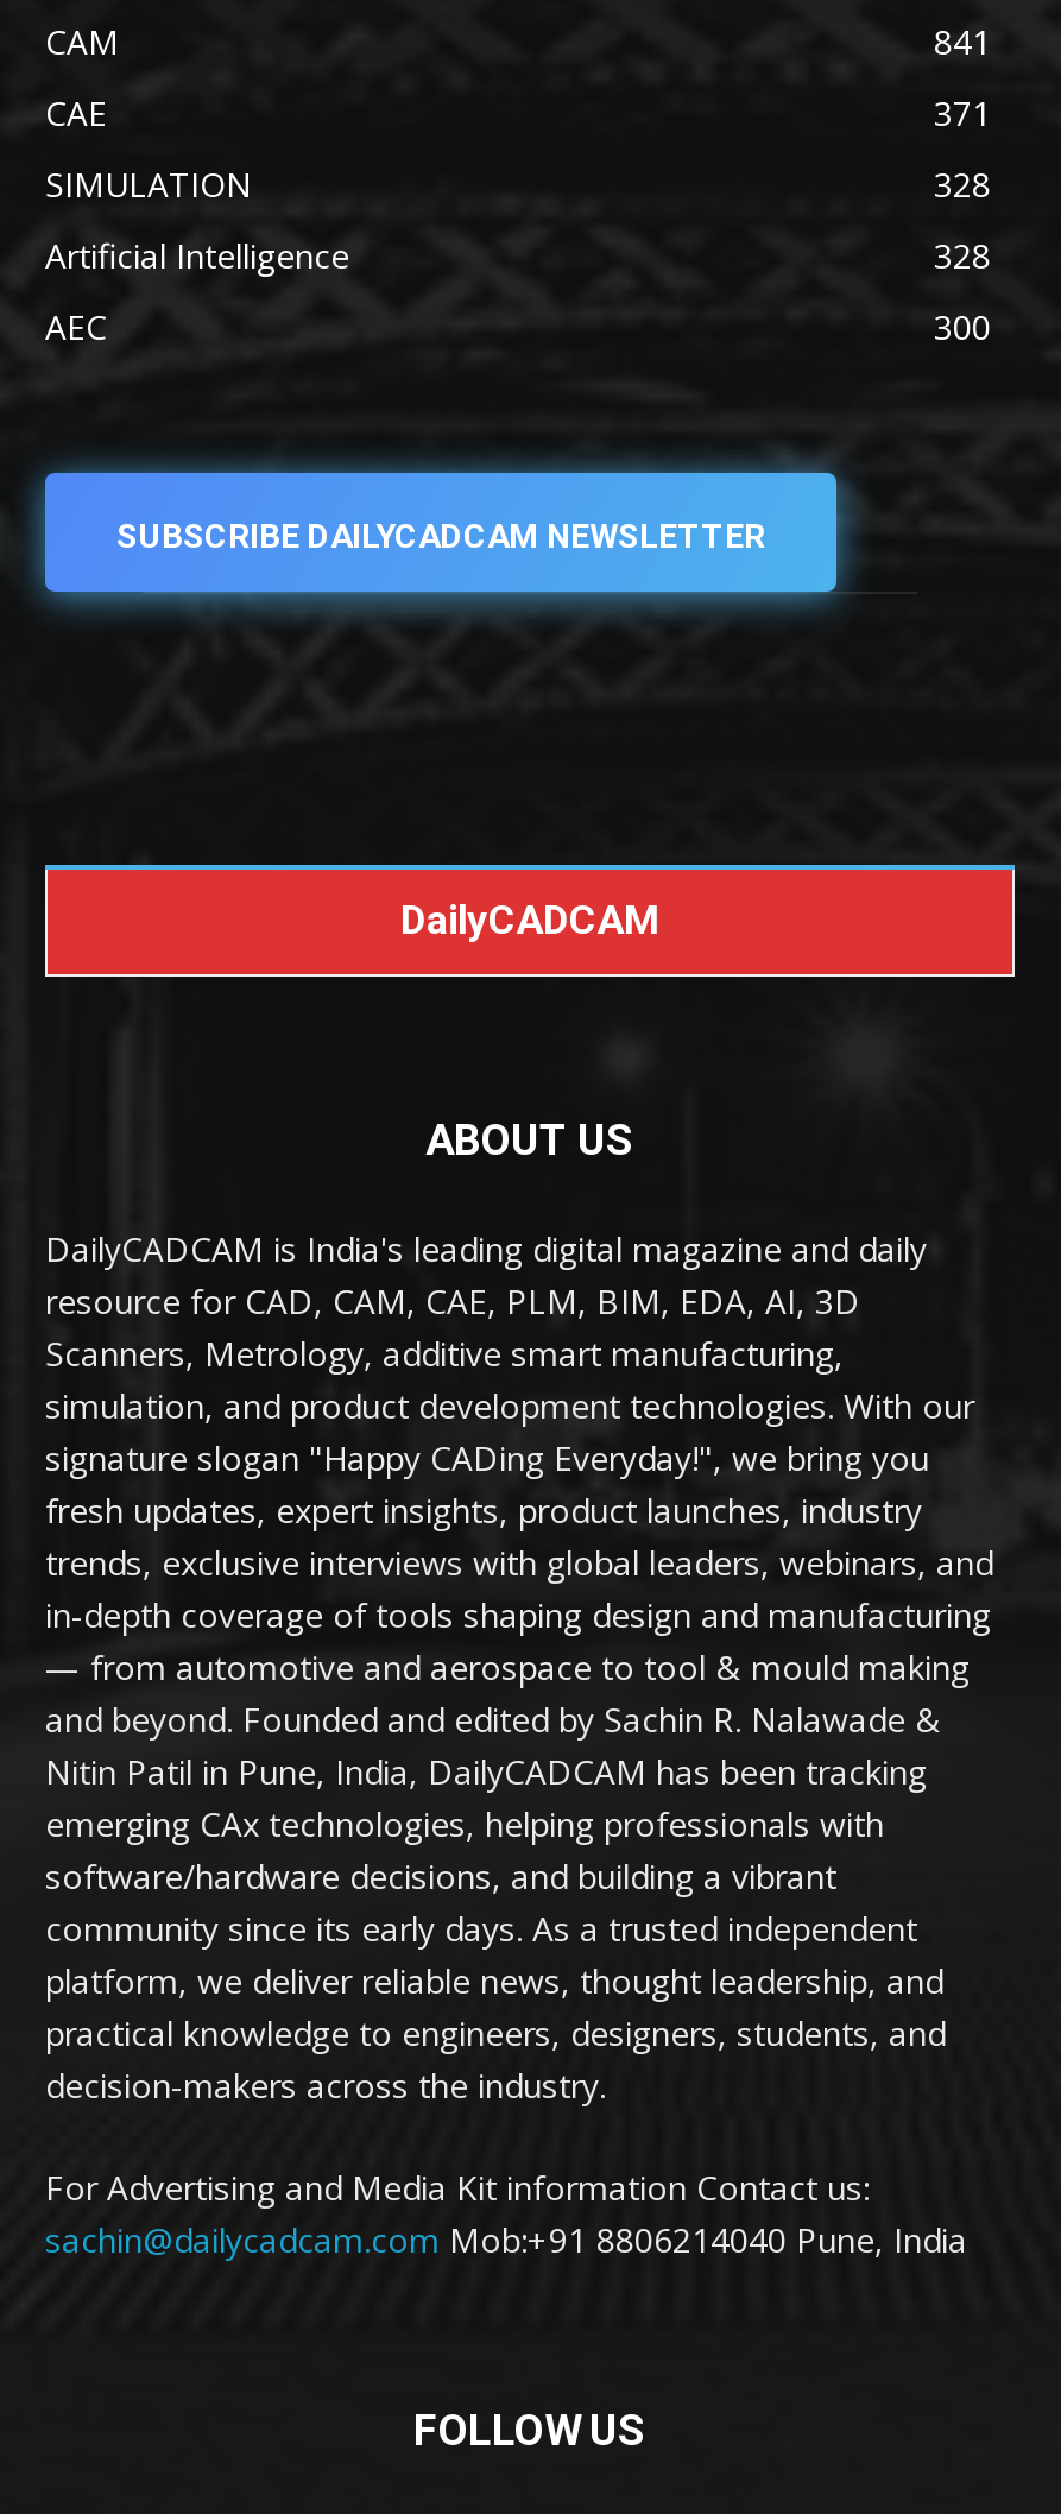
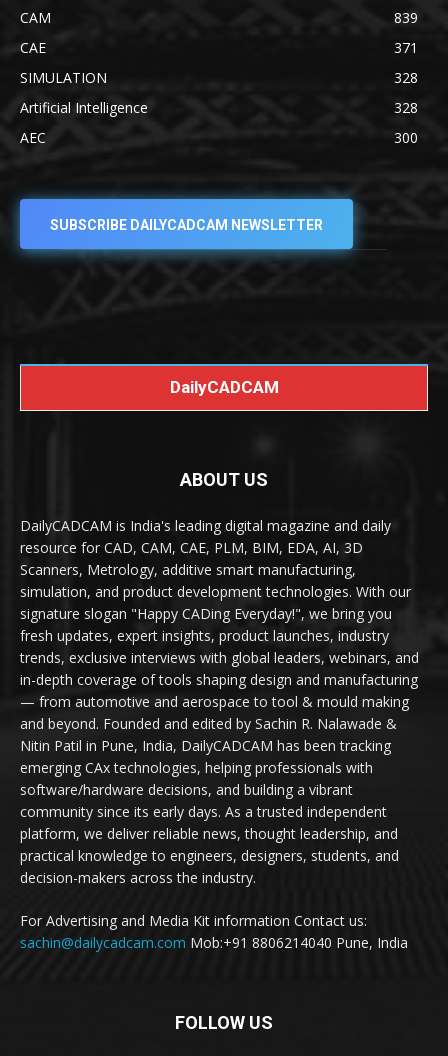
- 841
+ 839
